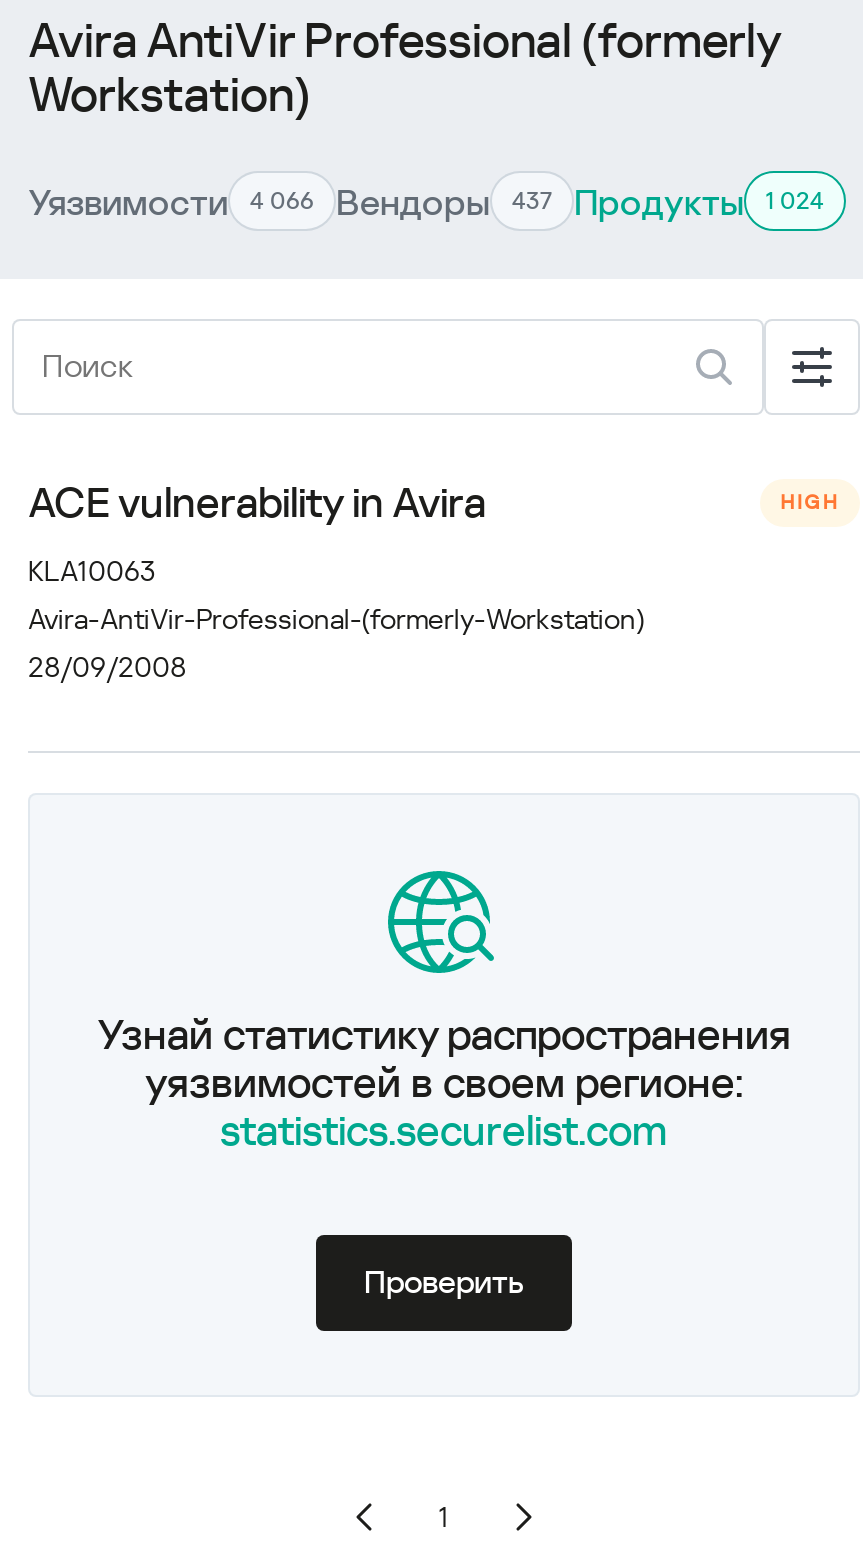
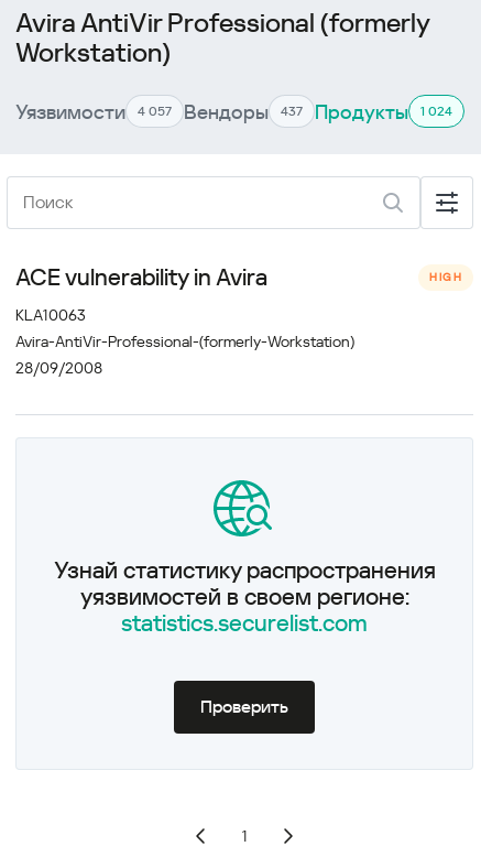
- Уязвимости 4 066 Вендоры 437 Продукты 1 024
+ Уязвимости 4 057 Вендоры 437 Продукты 1 024
